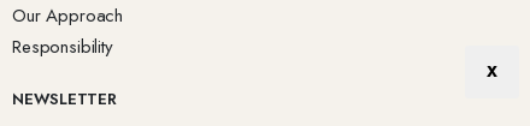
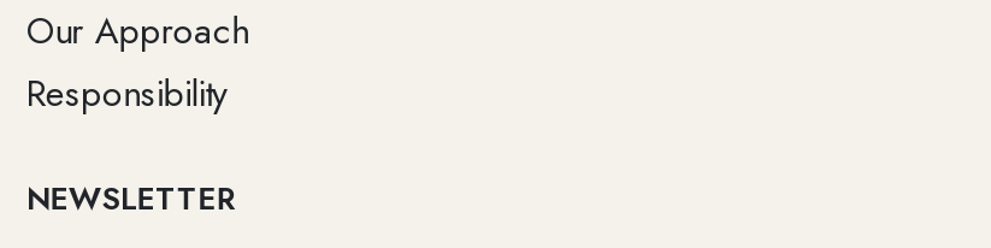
- X
